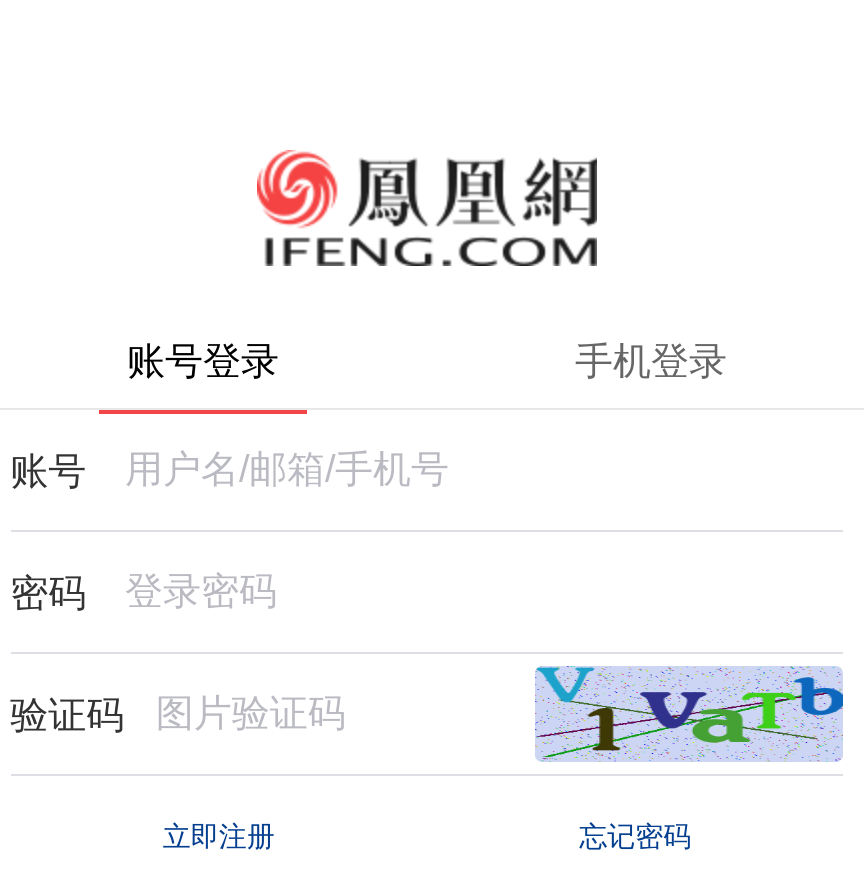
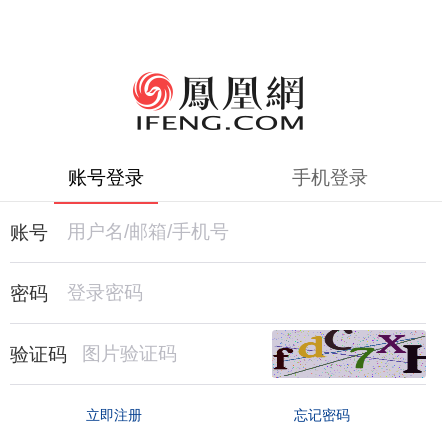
- [image]
+ [image]
